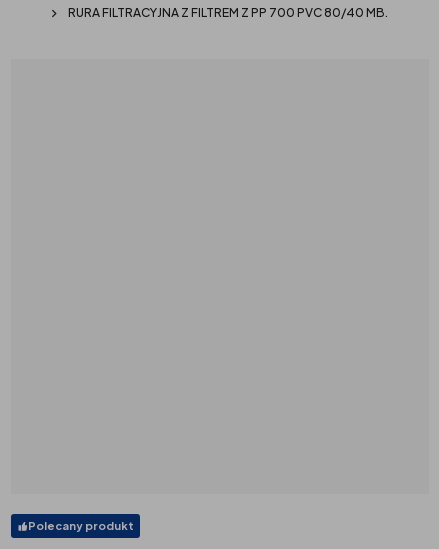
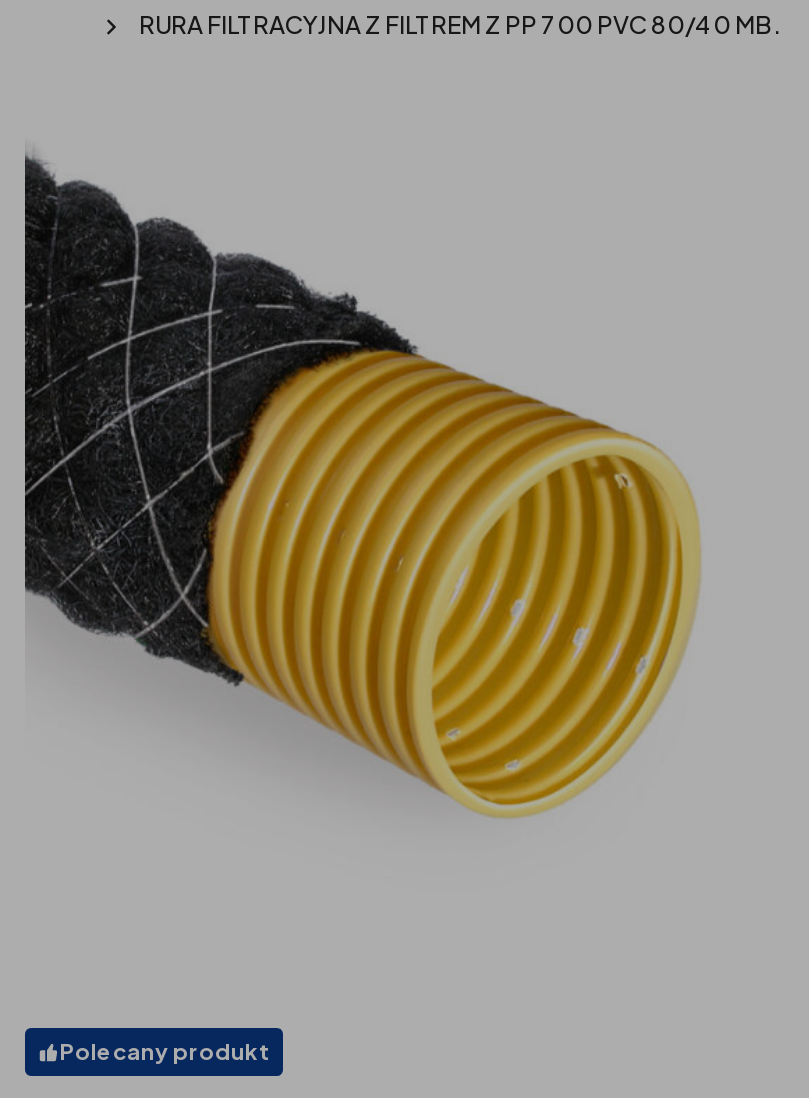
+ [image]
